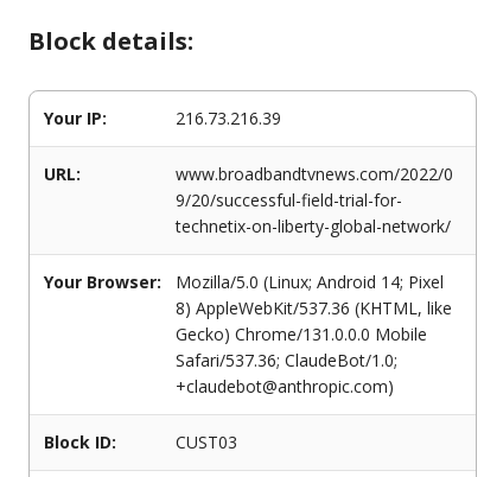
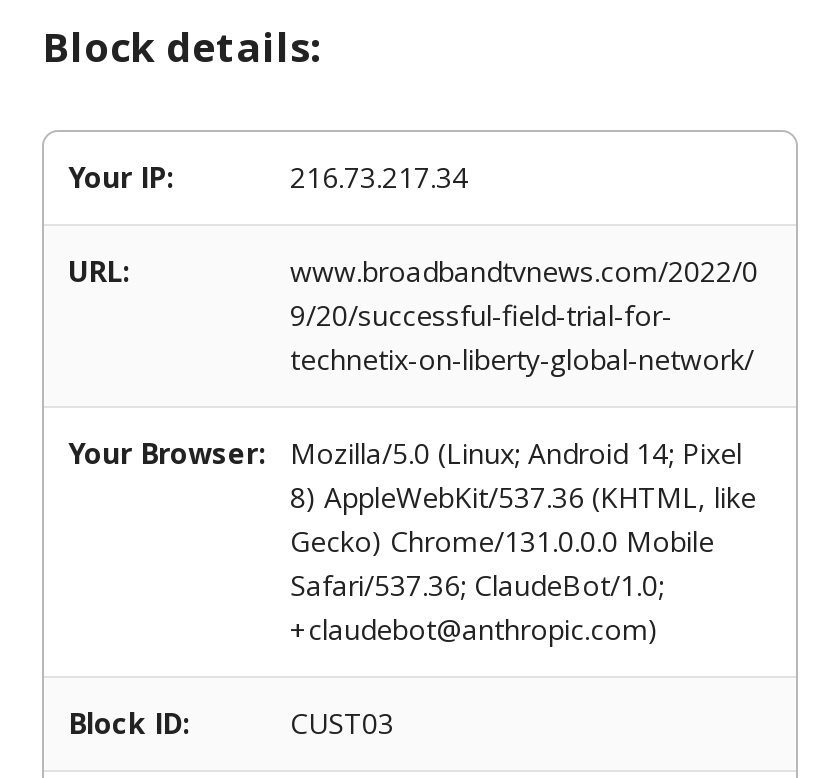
- 216.73.216.39
+ 216.73.217.34
